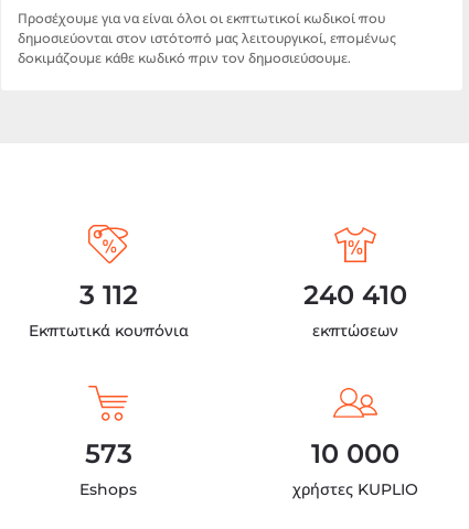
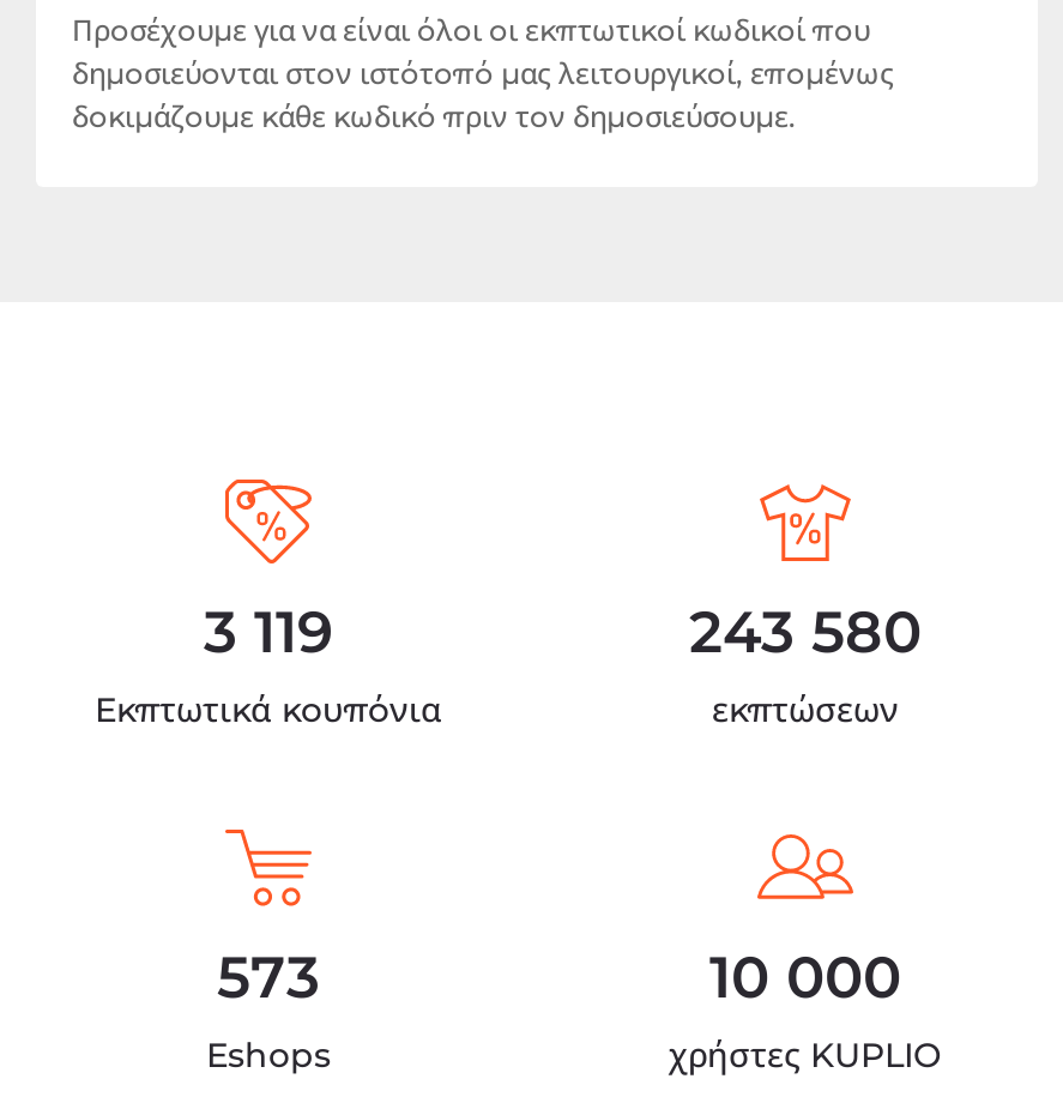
- 3 112
+ 3 119

- 240 410
+ 243 580
